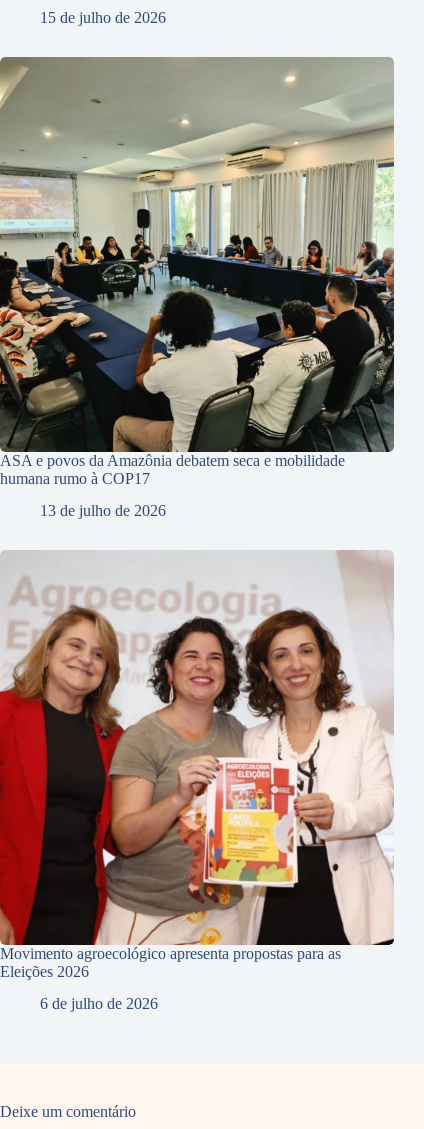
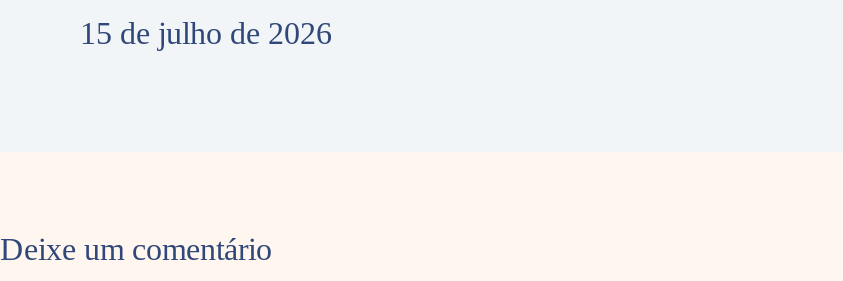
- [image]
- ASA e povos da Amazônia debatem seca e mobilidade
- humana rumo à COP17
- 13 de julho de 2026

- [image]
- Movimento agroecológico apresenta propostas para as
- Eleições 2026
- 6 de julho de 2026
